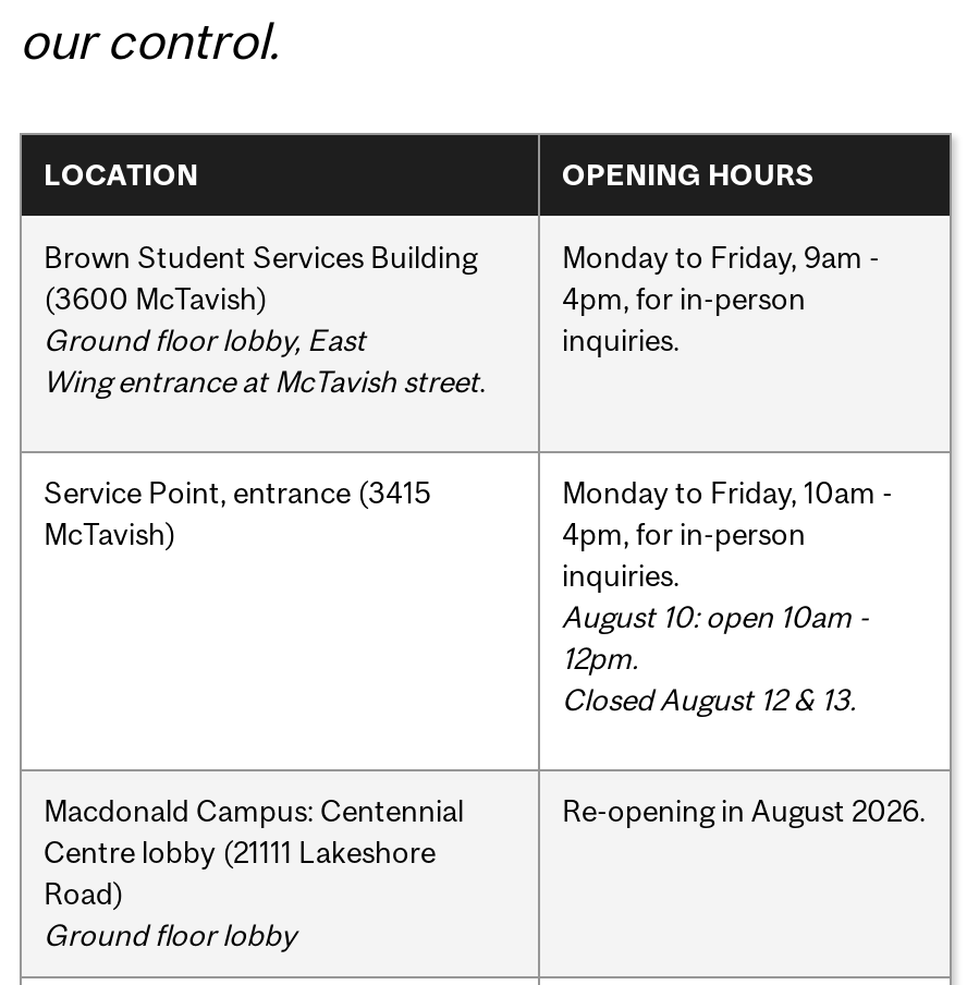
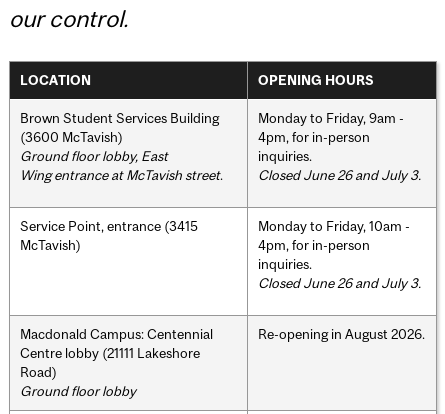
+ Closed June 26 and July 3.

- August 10: open 10am -
- 12pm.
- Closed August 12 & 13.
+ Closed June 26 and July 3.
